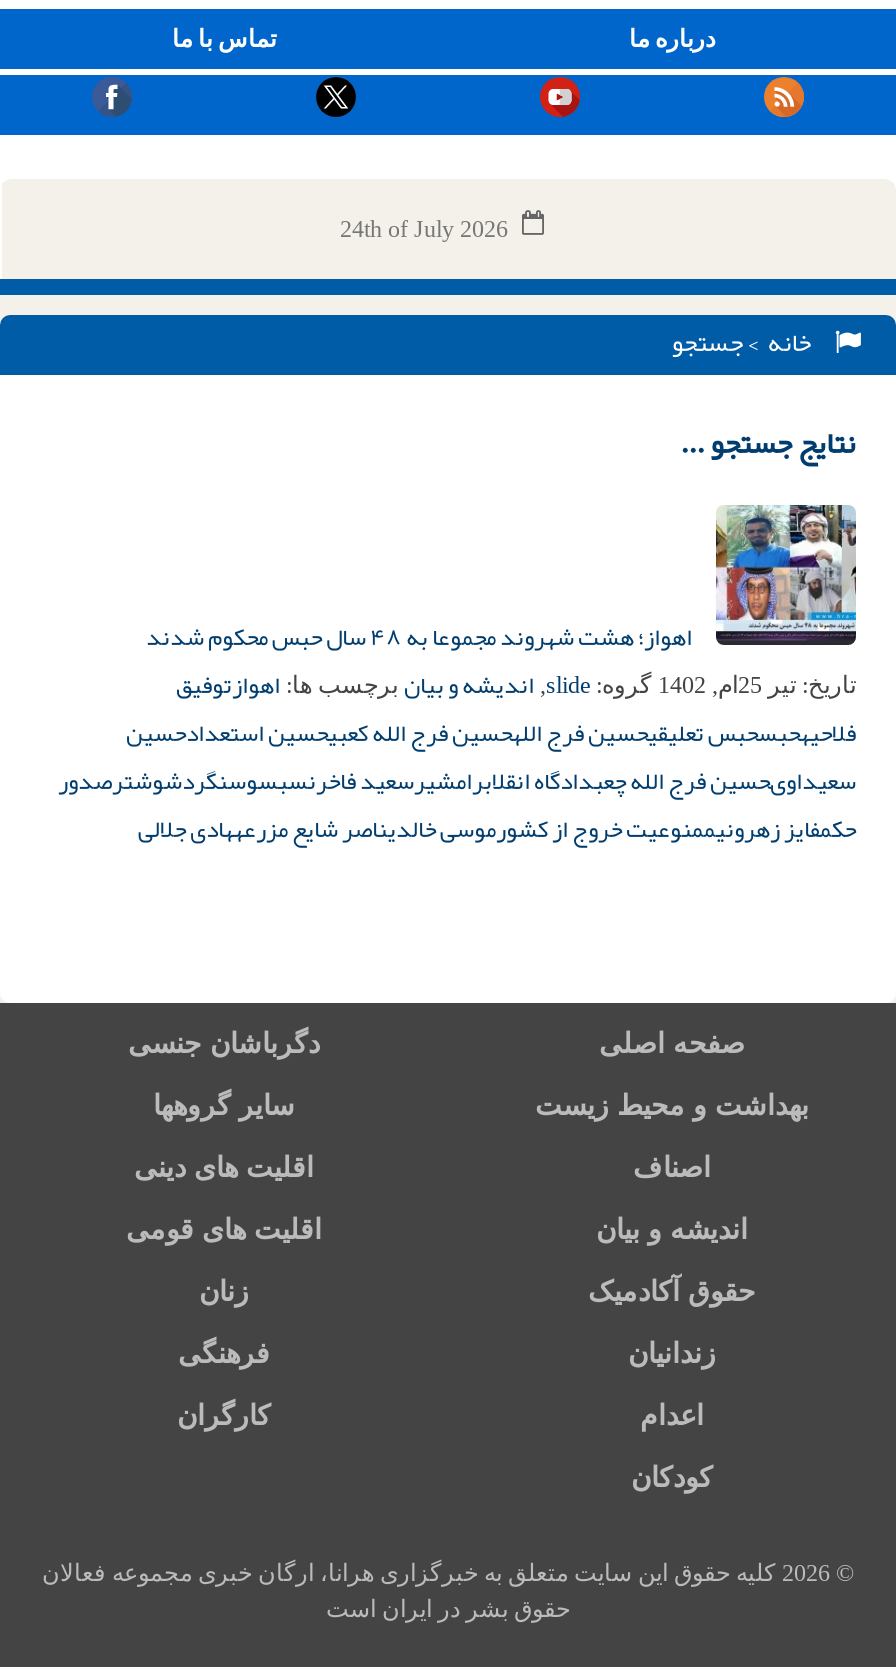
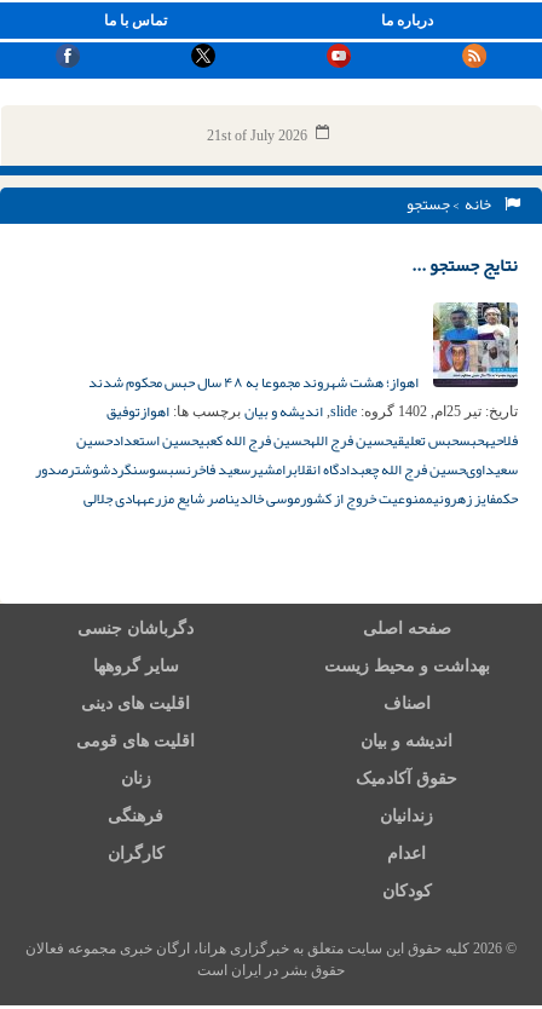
- 24th of July 2026
+ 21st of July 2026
